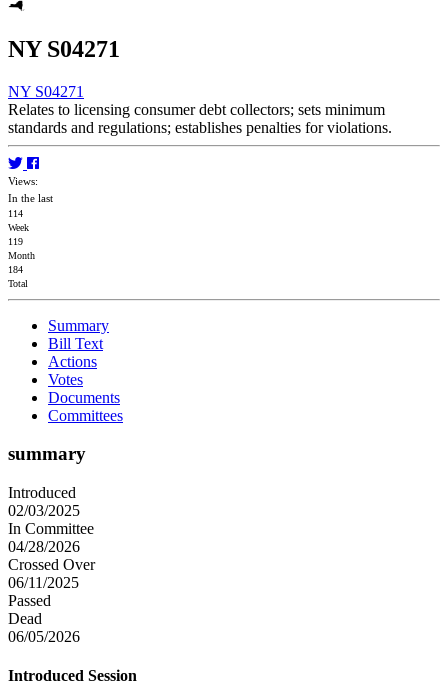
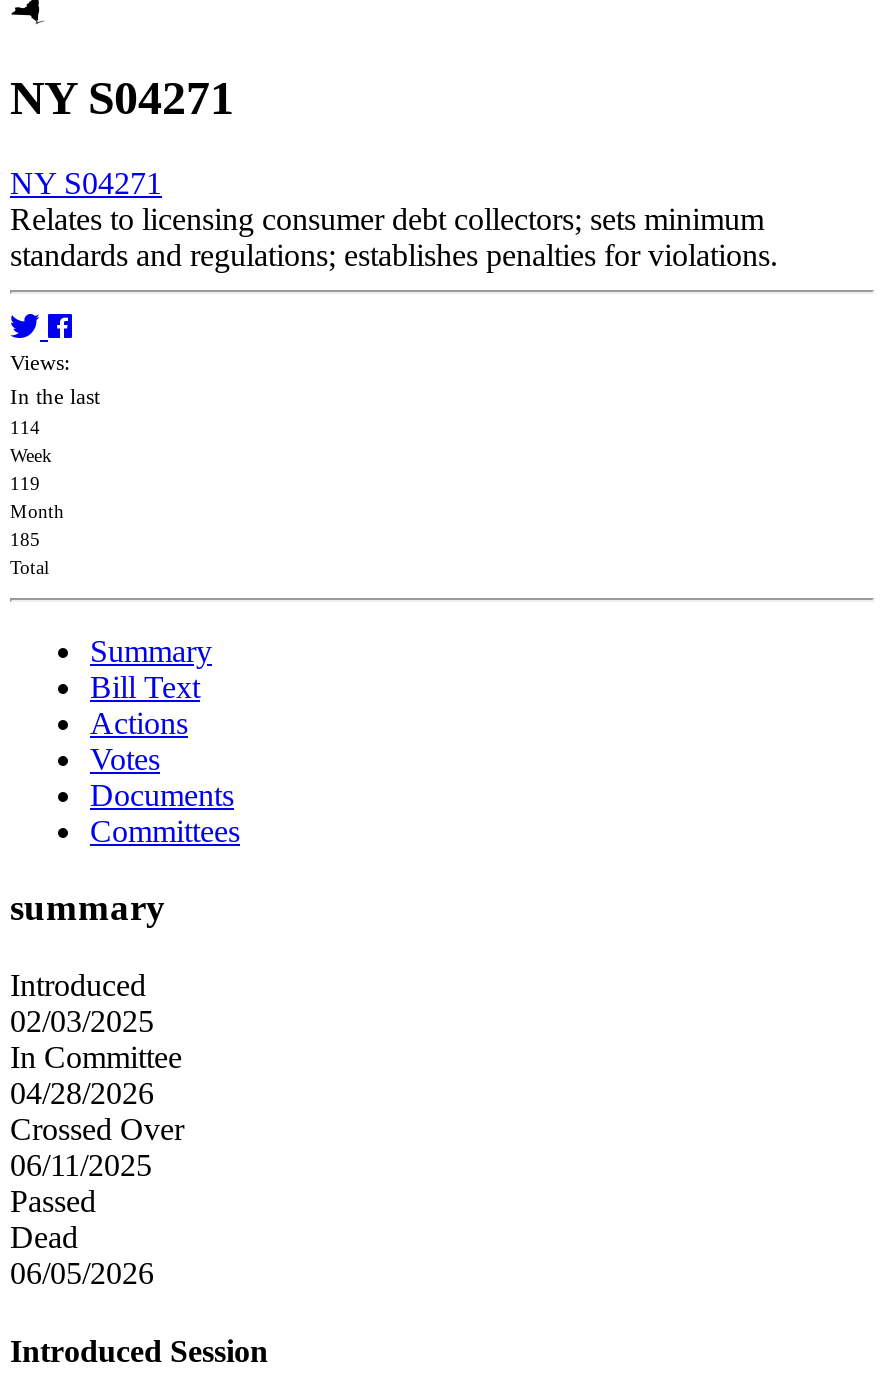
- 184
+ 185
